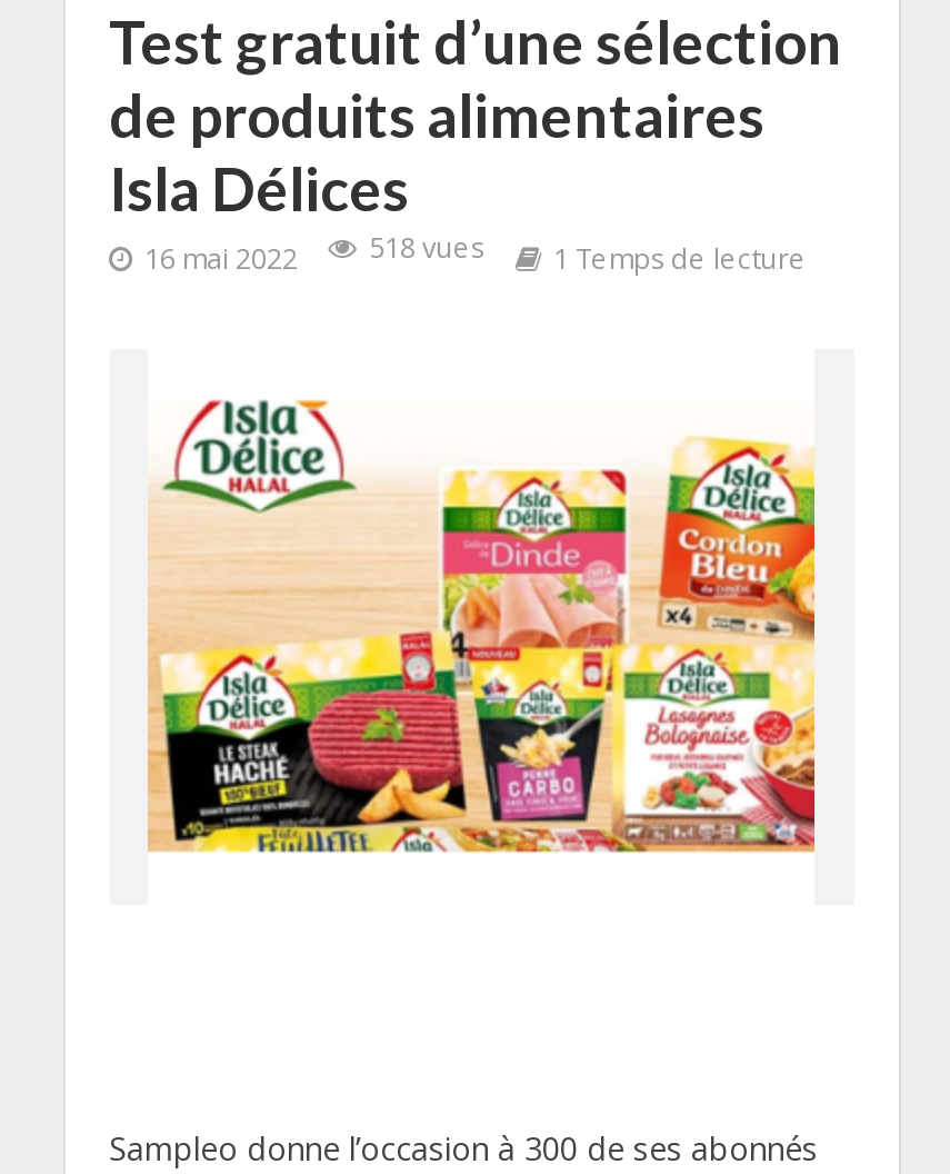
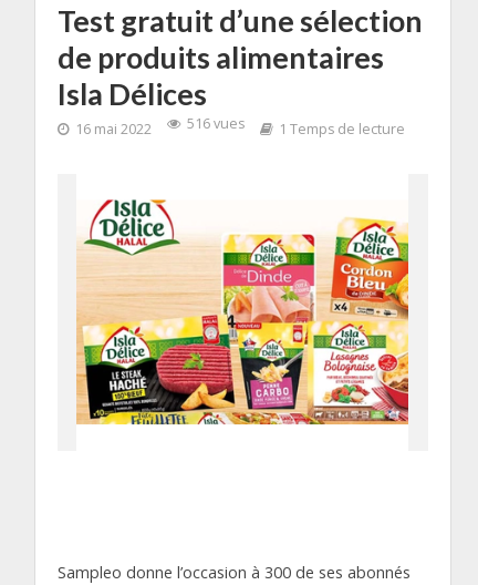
- 16 mai 2022 518 vues 1 Temps de lecture
+ 16 mai 2022 516 vues 1 Temps de lecture
